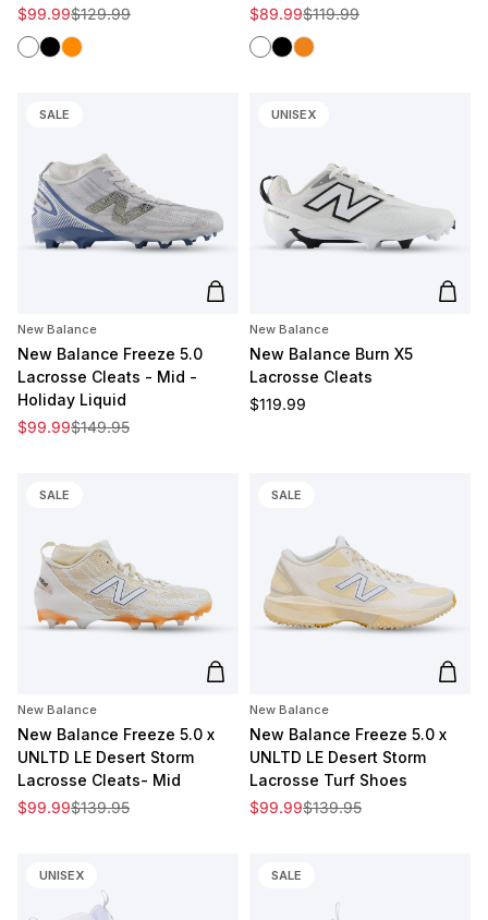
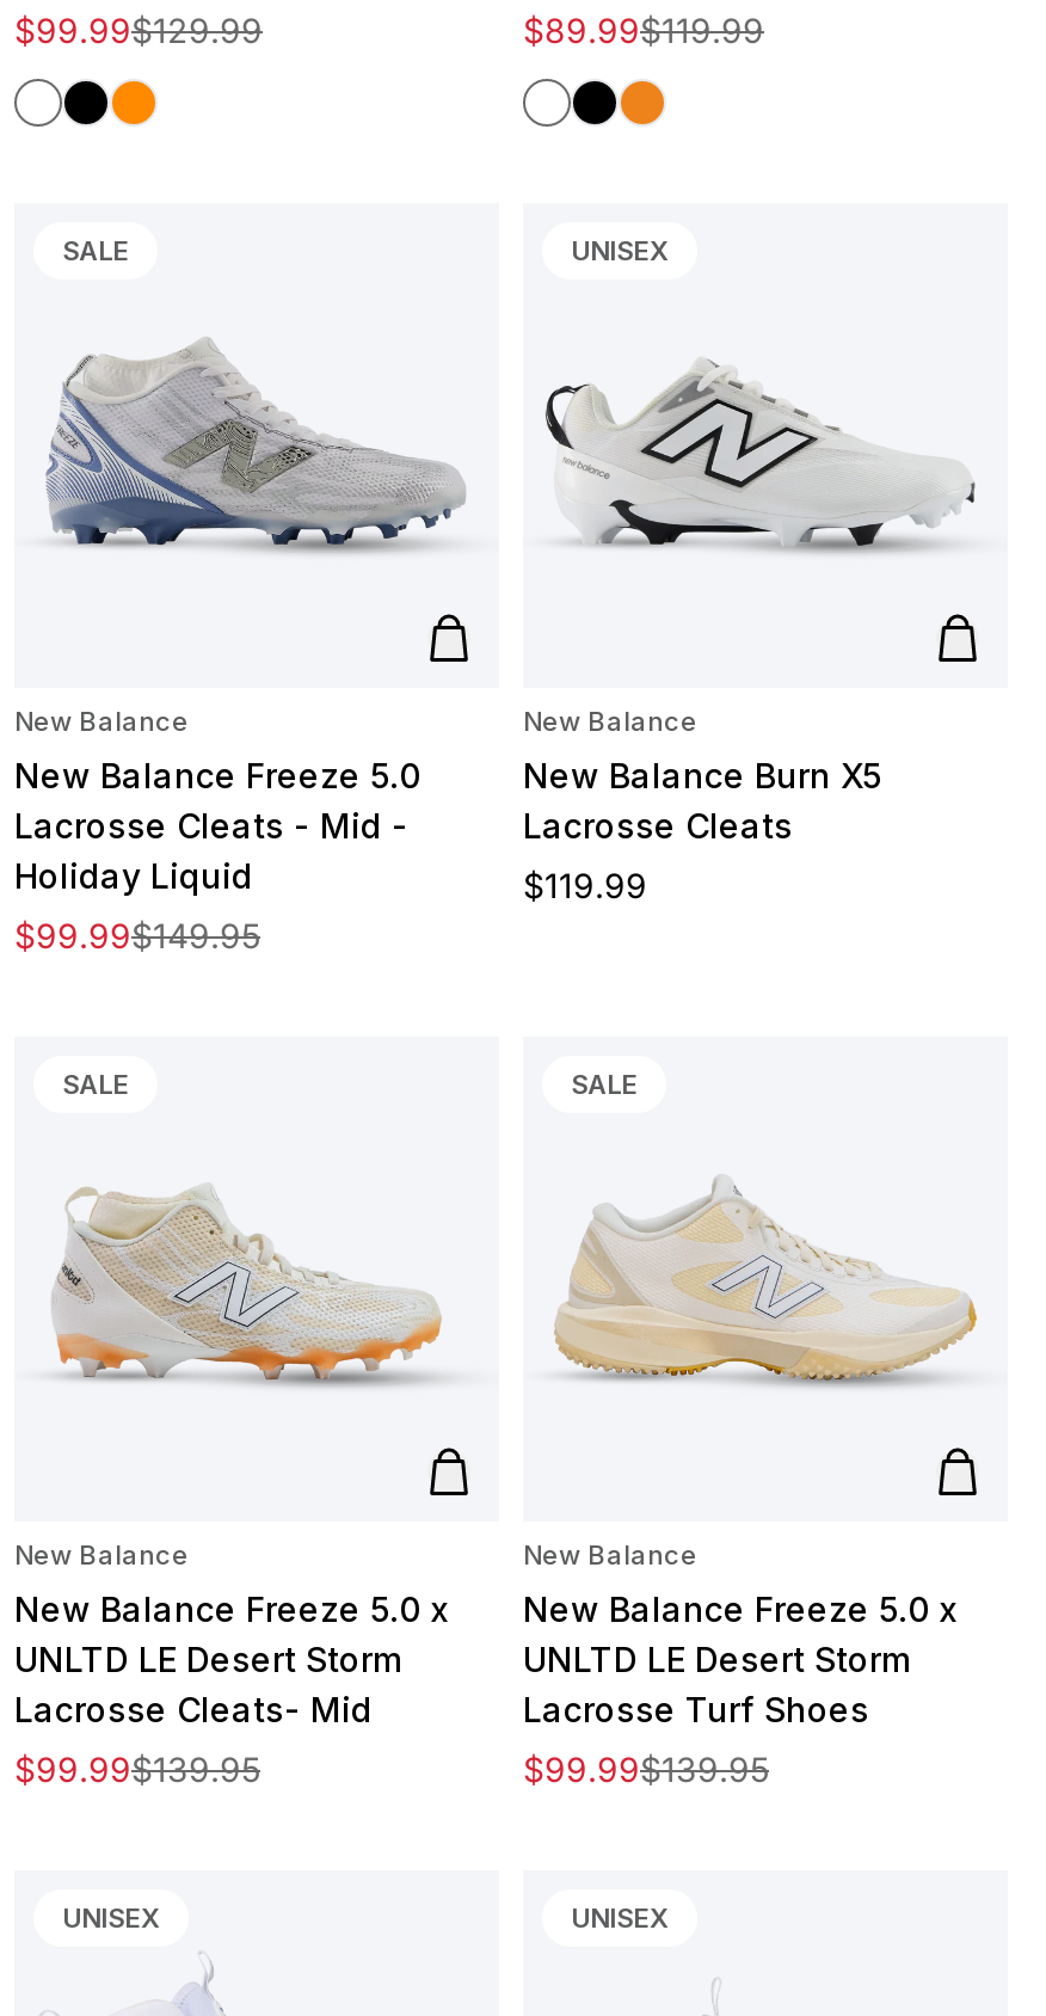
- SALE
+ UNISEX
